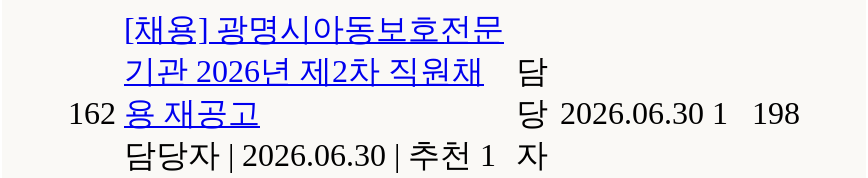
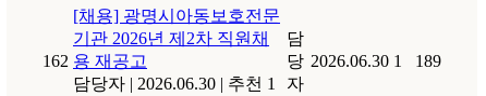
- 당 2026.06.30 1 198
+ 당 2026.06.30 1 189
